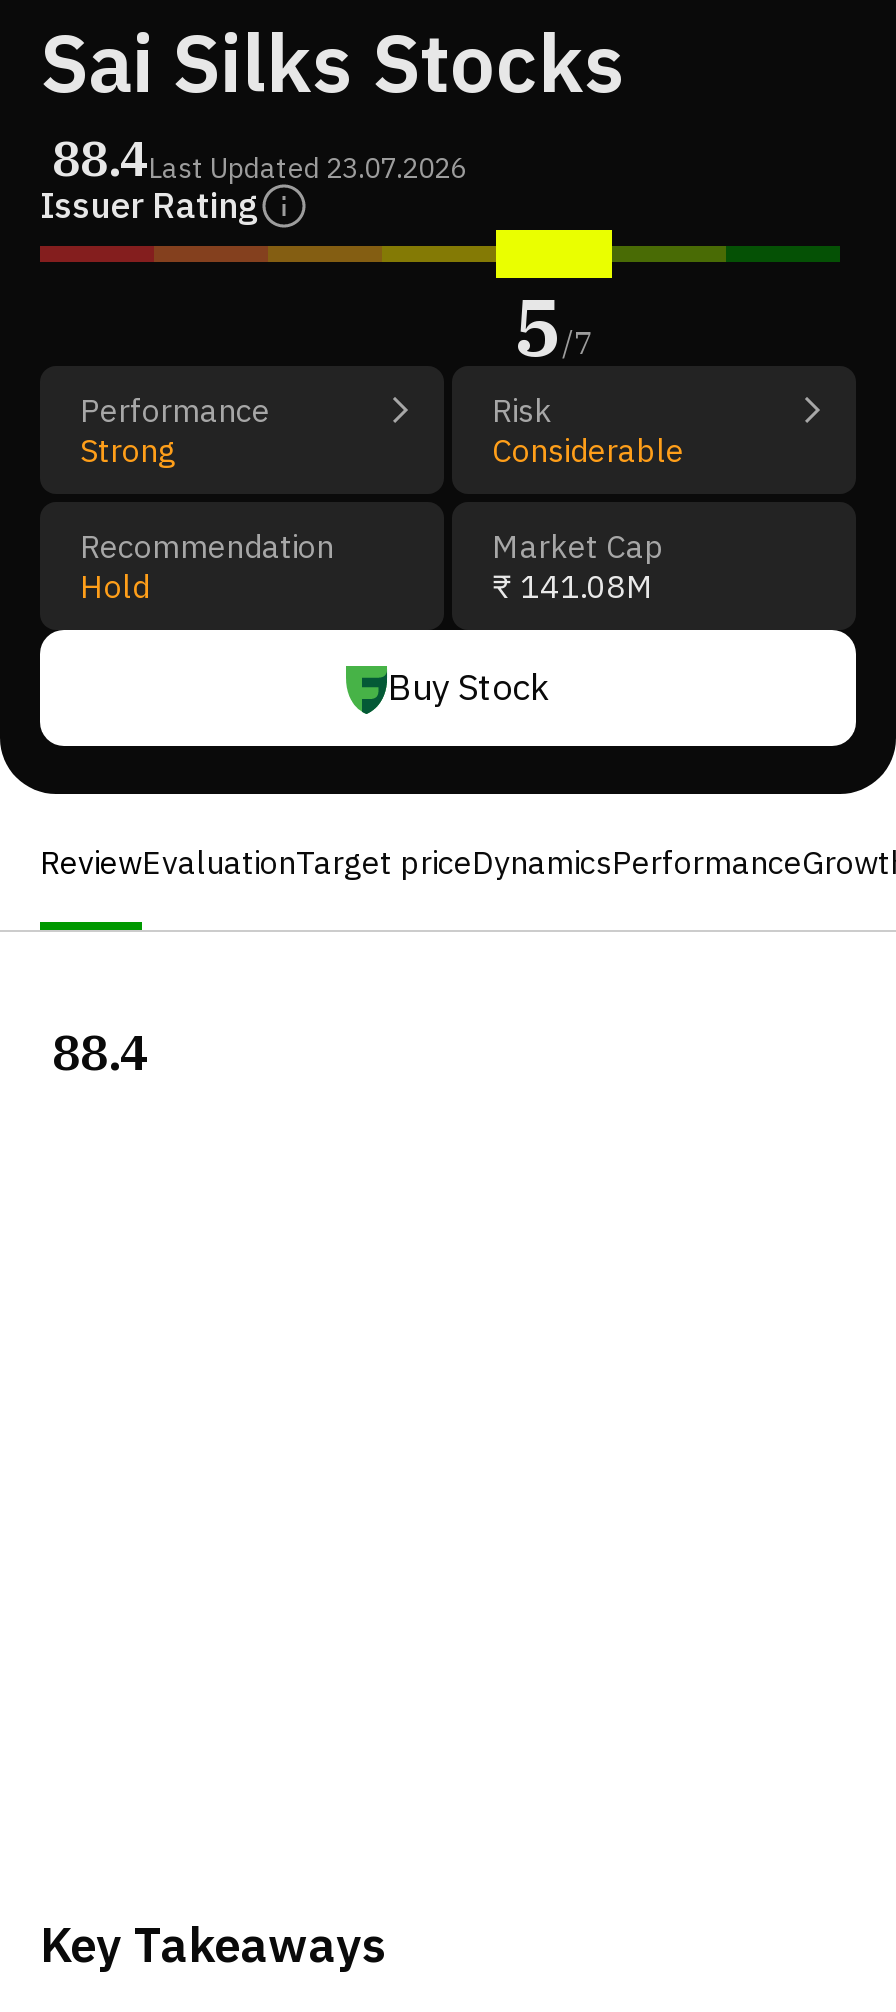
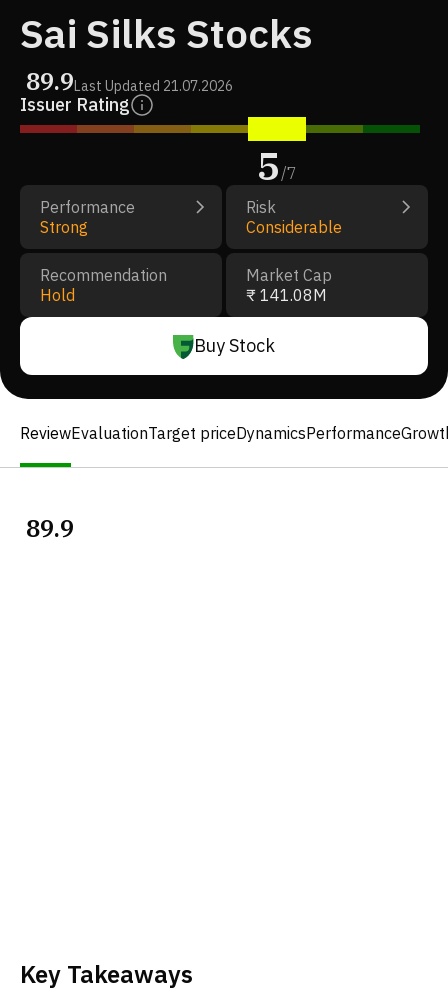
- 88.4Last Updated 23.07.2026
+ 89.9Last Updated 21.07.2026

- 88.4
+ 89.9
